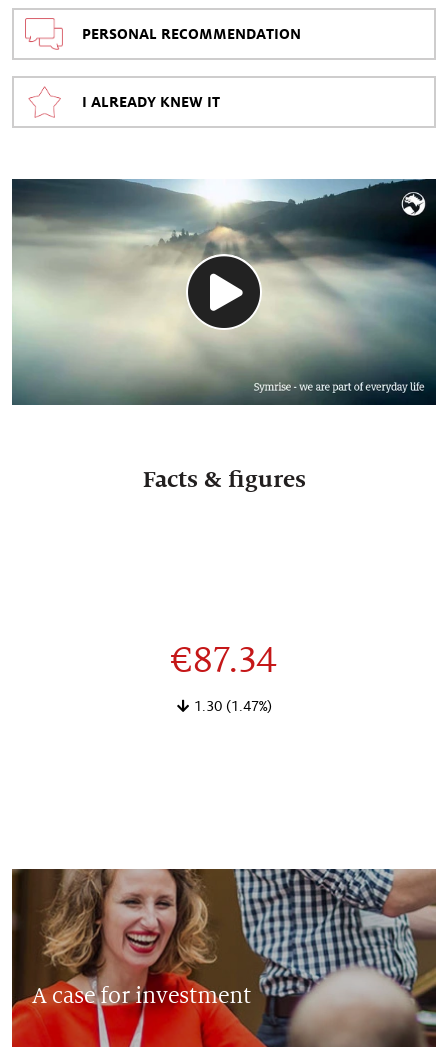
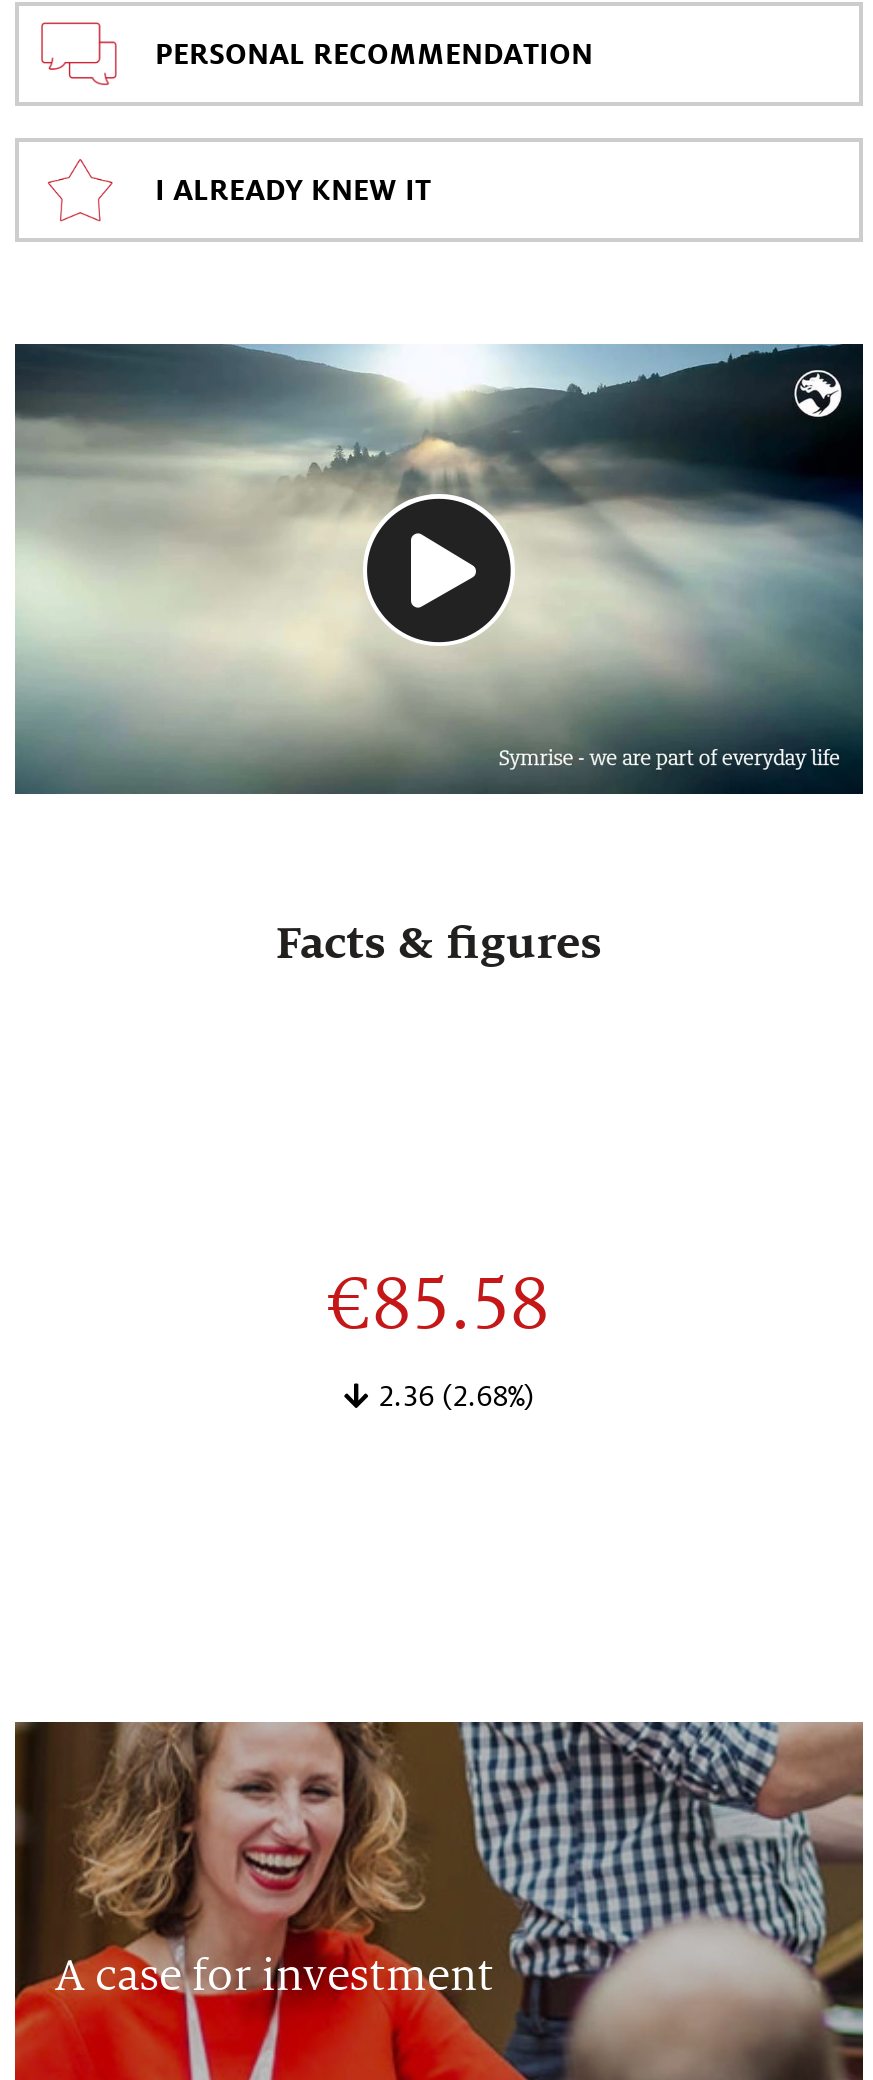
- €87.34
+ €85.58

- 1.30 (1.47%)
+ 2.36 (2.68%)
